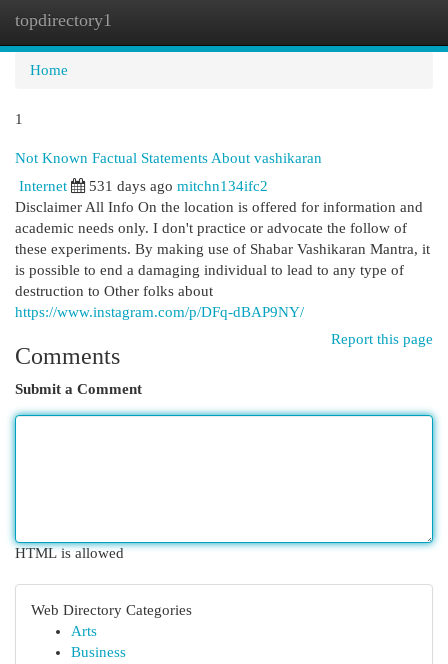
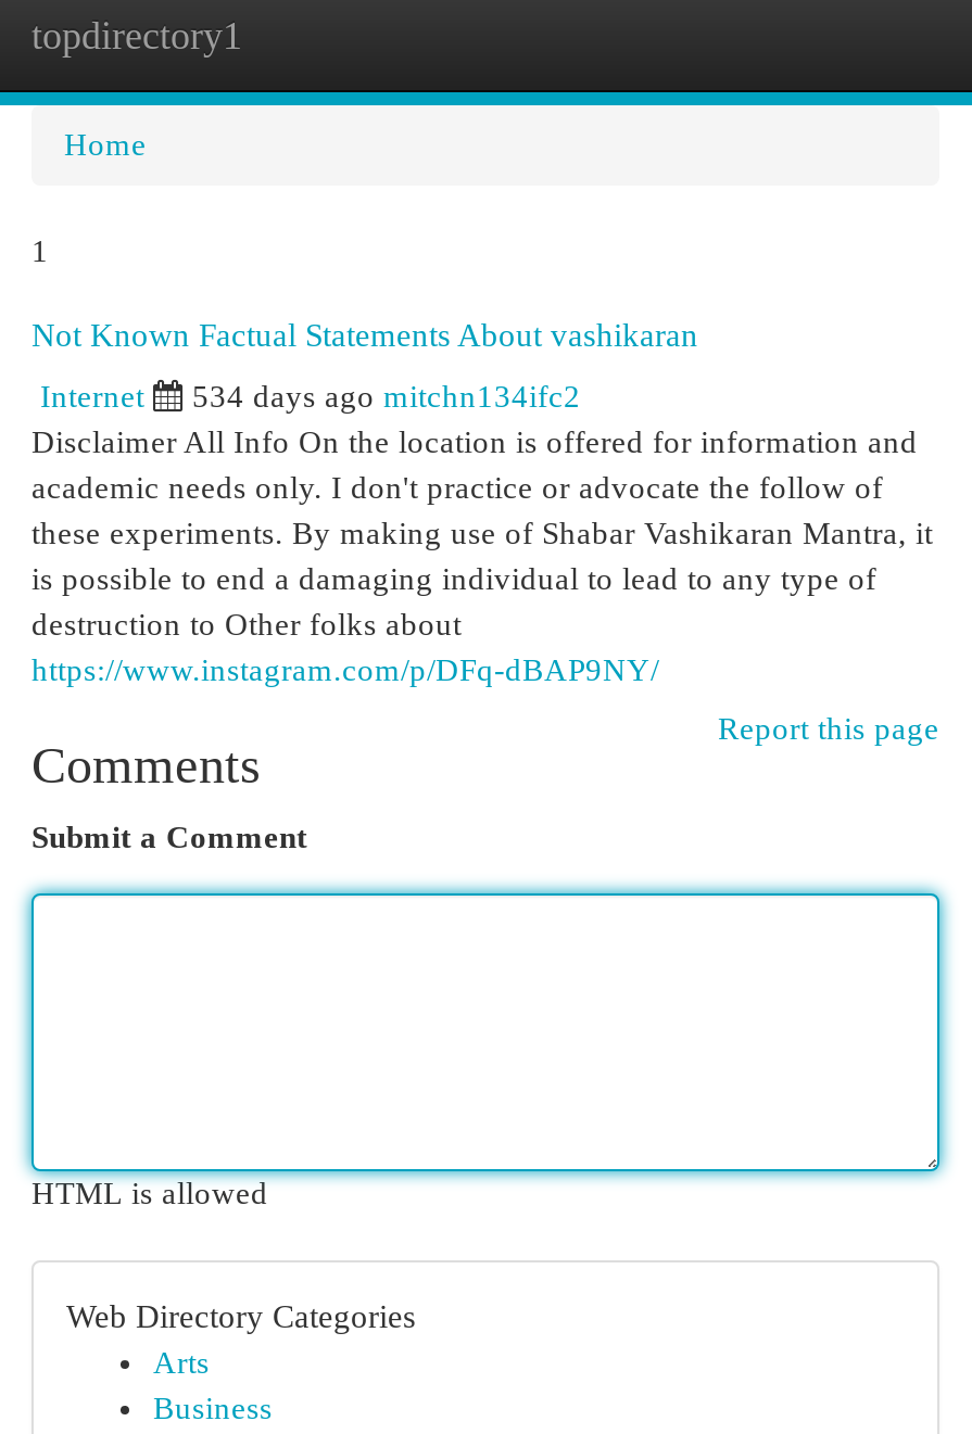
- 531 days ago mitchn134ifc2
+ 534 days ago mitchn134ifc2
